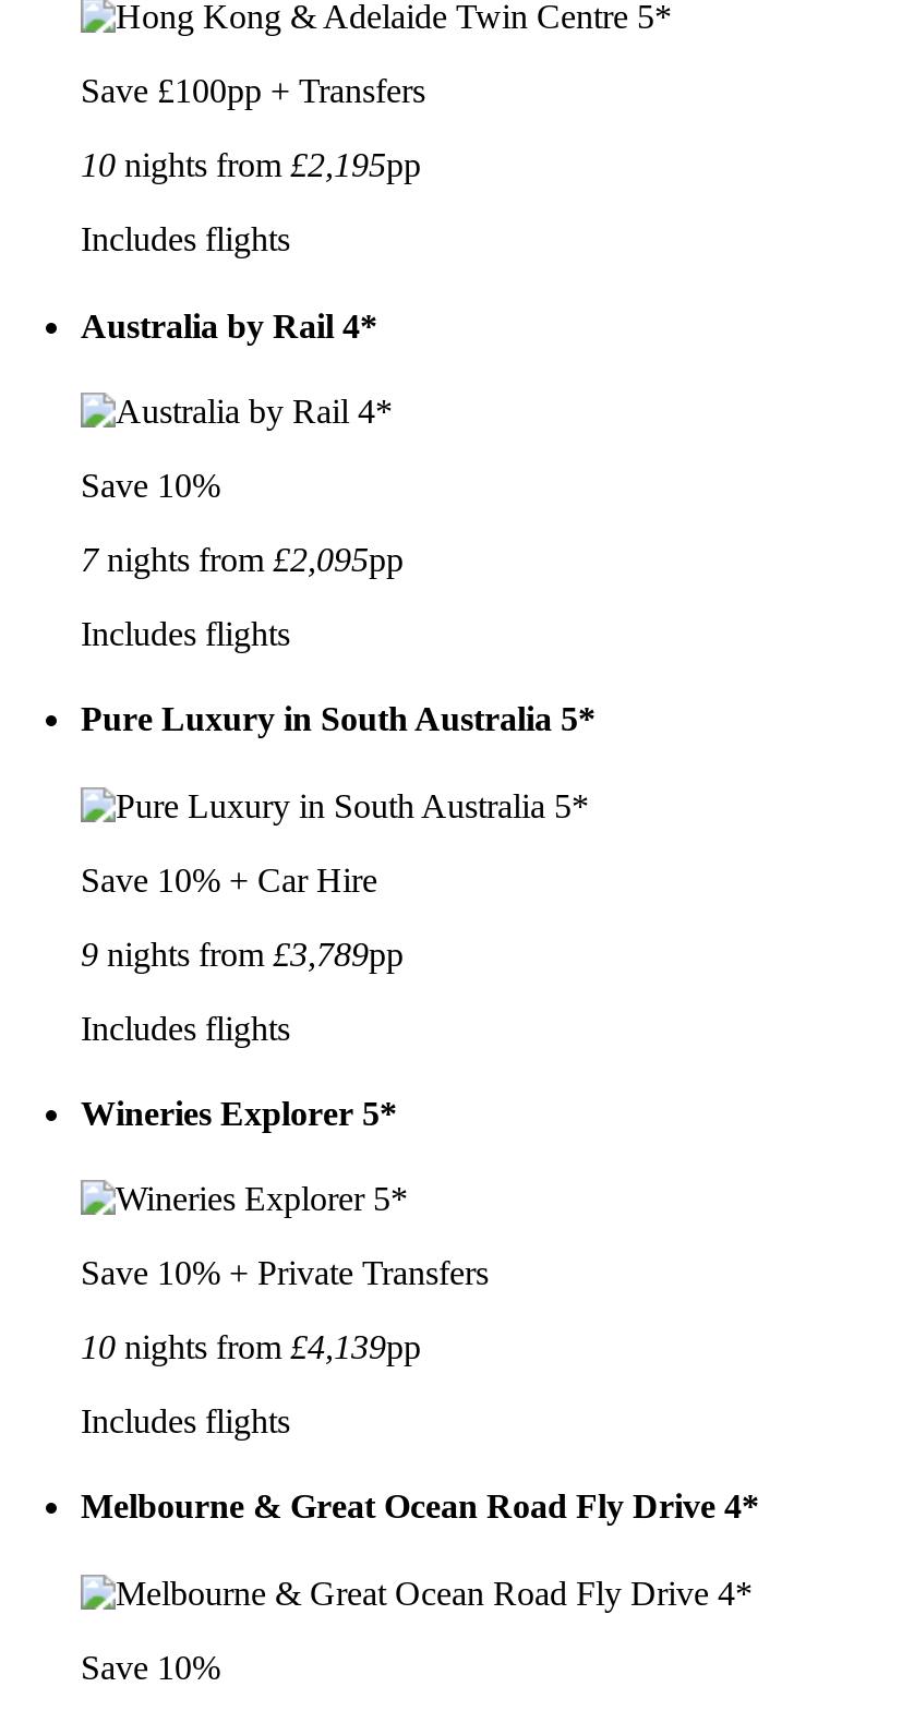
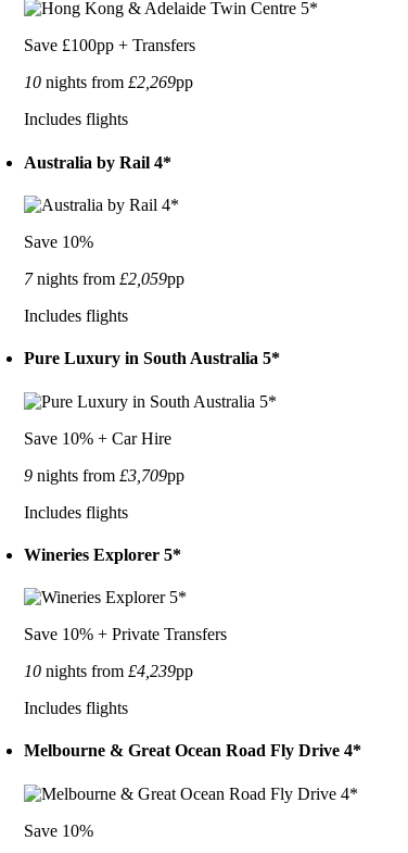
- 10 nights from £2,195pp
+ 10 nights from £2,269pp

- 7 nights from £2,095pp
+ 7 nights from £2,059pp

- 9 nights from £3,789pp
+ 9 nights from £3,709pp

- 10 nights from £4,139pp
+ 10 nights from £4,239pp
